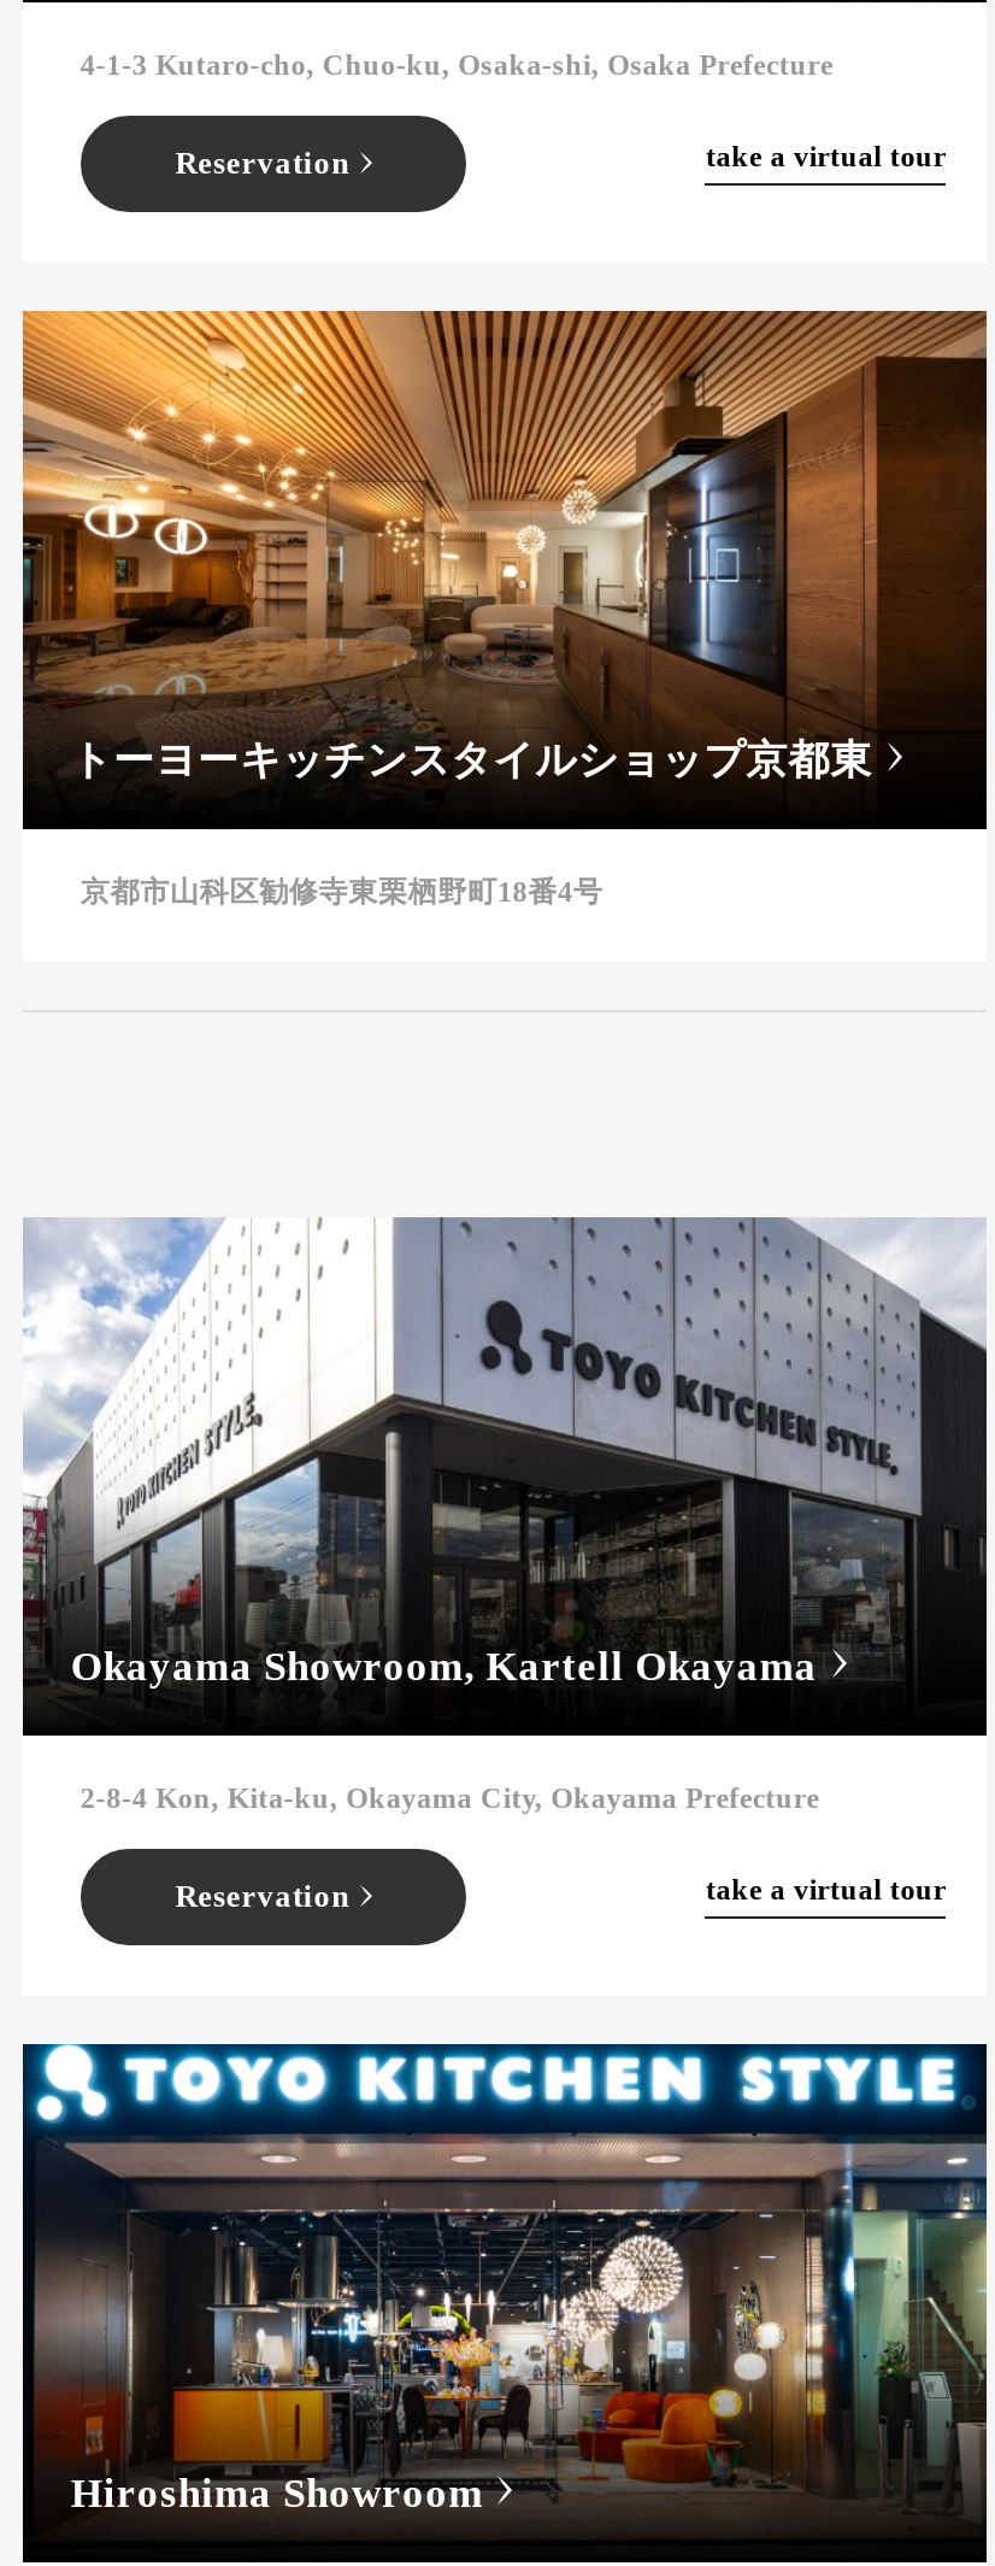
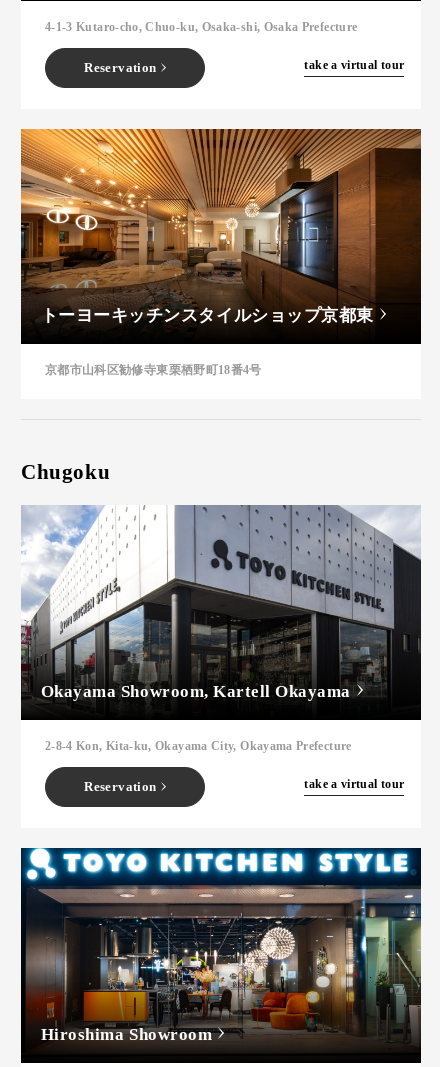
+ Chugoku
